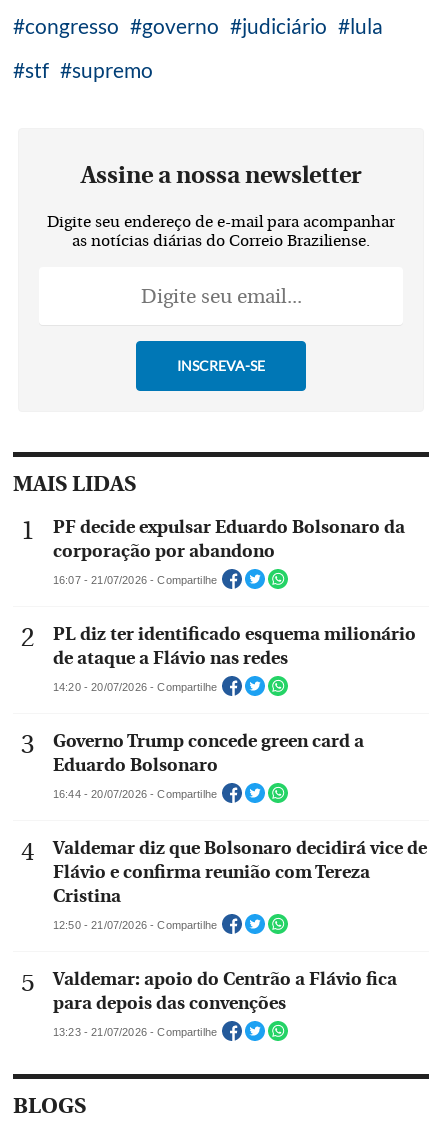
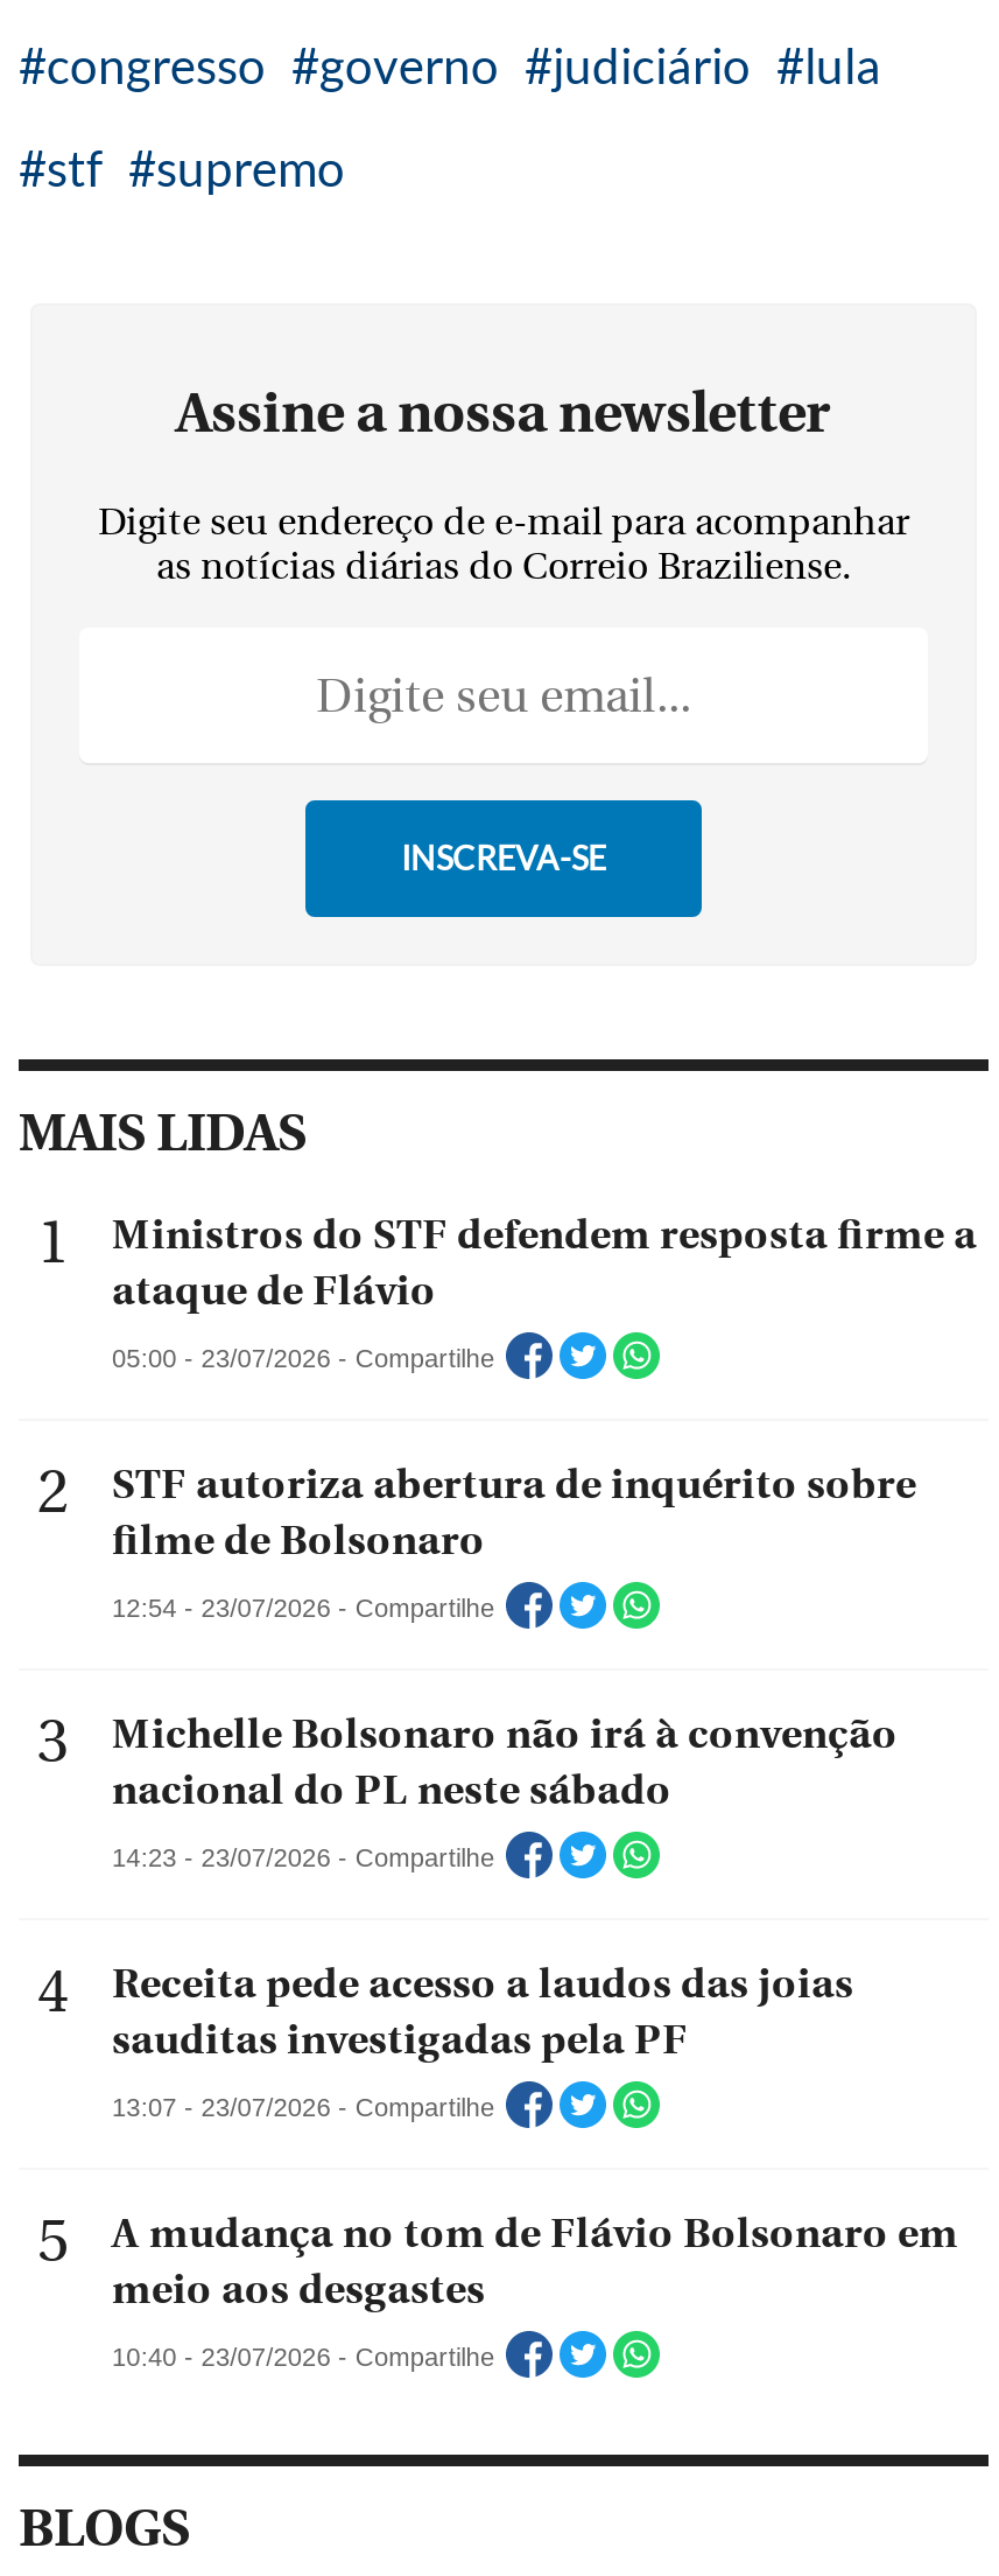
- PF decide expulsar Eduardo Bolsonaro da
- corporação por abandono
+ Ministros do STF defendem resposta firme a
+ ataque de Flávio

- 16:07 - 21/07/2026 - Compartilhe
+ 05:00 - 23/07/2026 - Compartilhe

- PL diz ter identificado esquema milionário
- de ataque a Flávio nas redes
+ STF autoriza abertura de inquérito sobre
+ filme de Bolsonaro

- 14:20 - 20/07/2026 - Compartilhe
+ 12:54 - 23/07/2026 - Compartilhe

- Governo Trump concede green card a
- Eduardo Bolsonaro
+ Michelle Bolsonaro não irá à convenção
+ nacional do PL neste sábado

- 16:44 - 20/07/2026 - Compartilhe
+ 14:23 - 23/07/2026 - Compartilhe

- Valdemar diz que Bolsonaro decidirá vice de
- Flávio e confirma reunião com Tereza
- Cristina
+ Receita pede acesso a laudos das joias
+ sauditas investigadas pela PF

- 12:50 - 21/07/2026 - Compartilhe
+ 13:07 - 23/07/2026 - Compartilhe

- Valdemar: apoio do Centrão a Flávio fica
- para depois das convenções
+ A mudança no tom de Flávio Bolsonaro em
+ meio aos desgastes

- 13:23 - 21/07/2026 - Compartilhe
+ 10:40 - 23/07/2026 - Compartilhe
